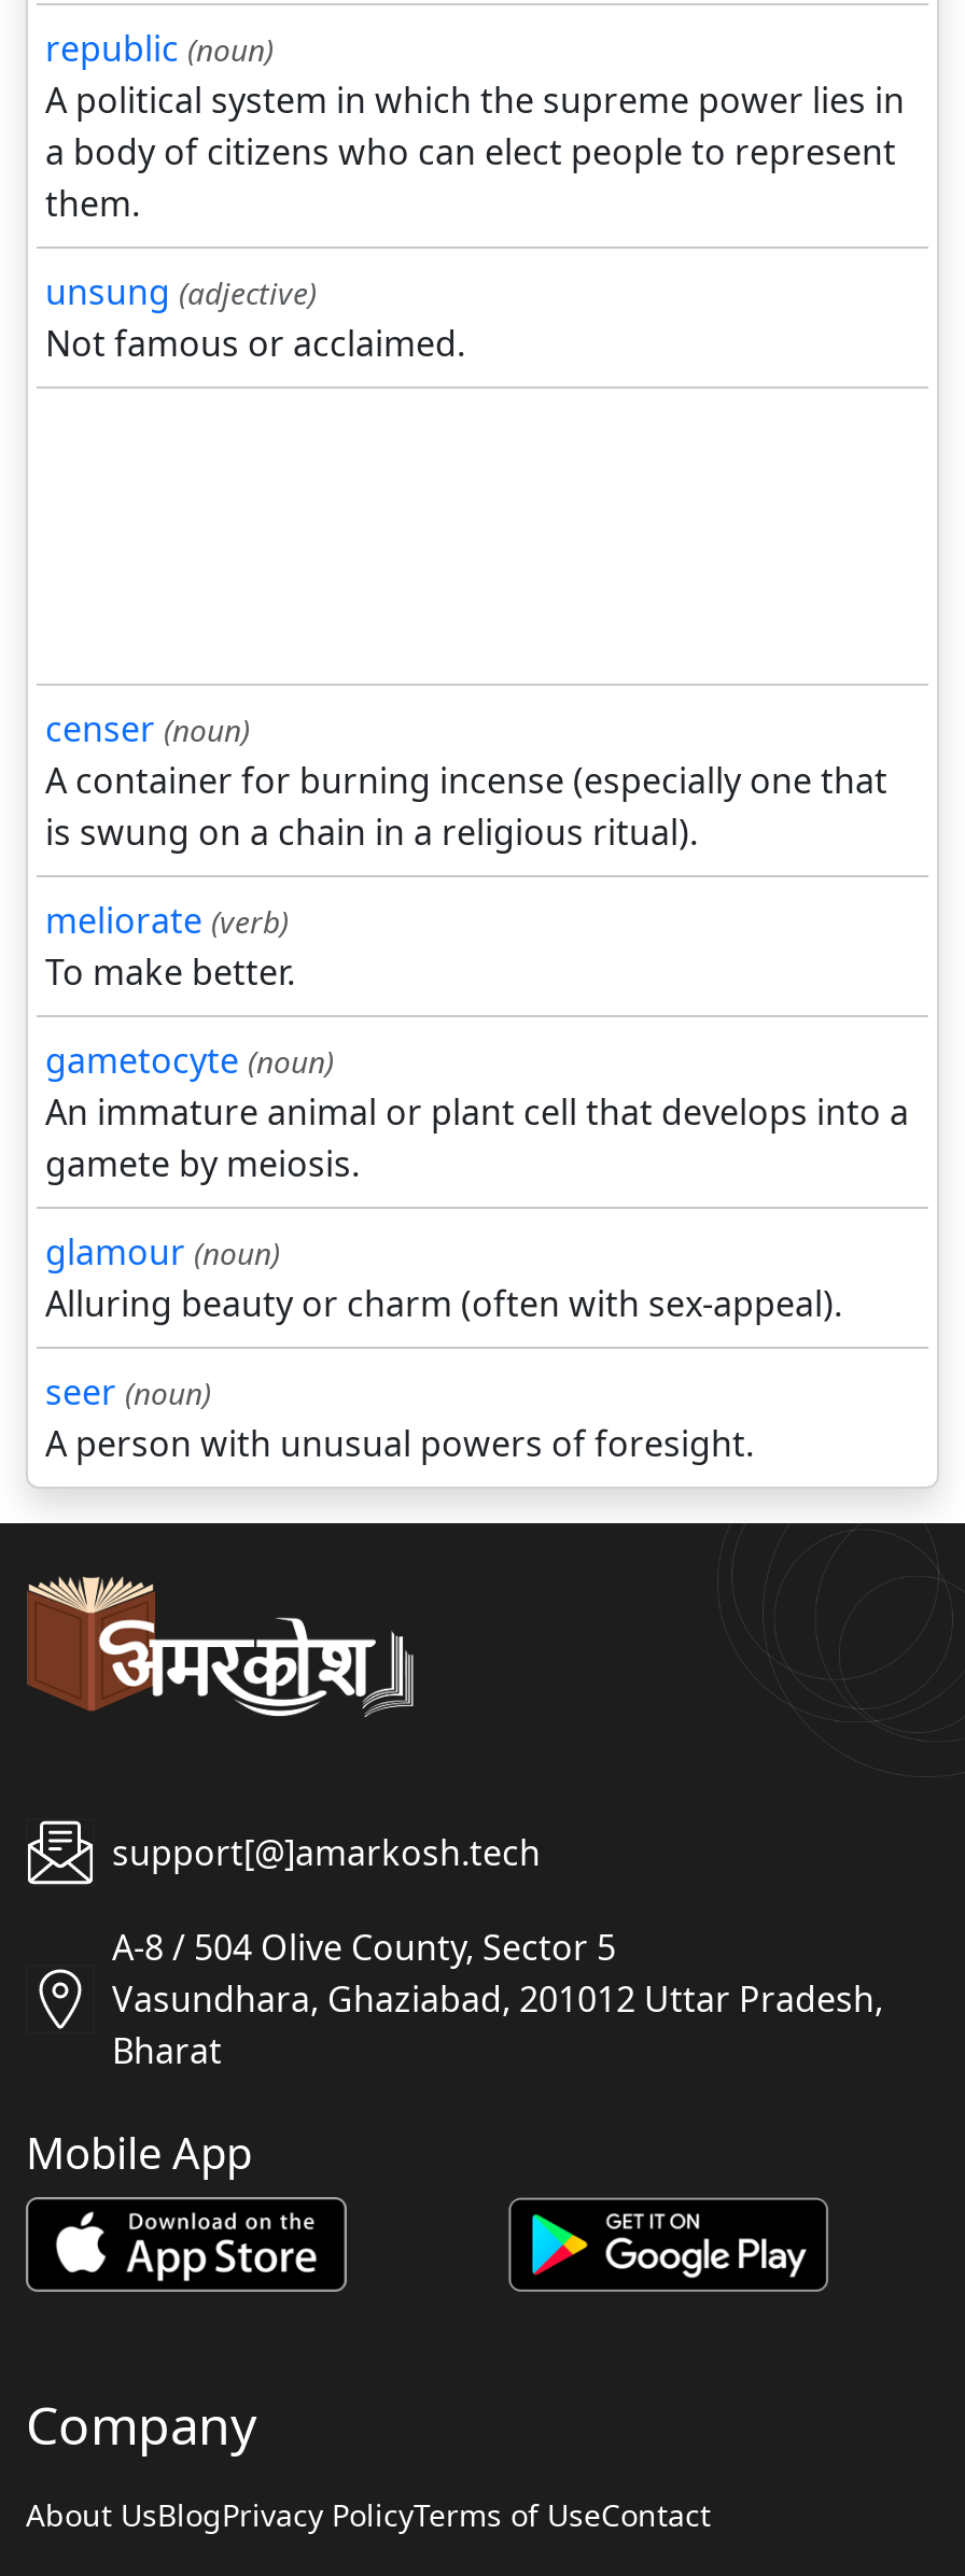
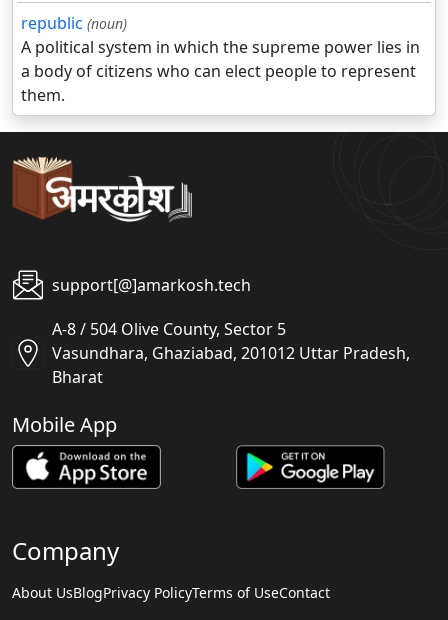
- unsung (adjective)
- Not famous or acclaimed.

- censer (noun)
- A container for burning incense (especially one that
- is swung on a chain in a religious ritual).
- meliorate (verb)
- To make better.
- gametocyte (noun)
- An immature animal or plant cell that develops into a
- gamete by meiosis.
- glamour (noun)
- Alluring beauty or charm (often with sex-appeal).
- seer (noun)
- A person with unusual powers of foresight.
